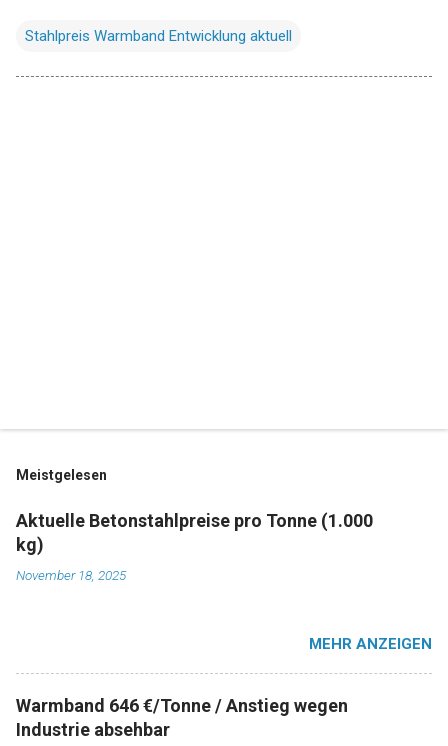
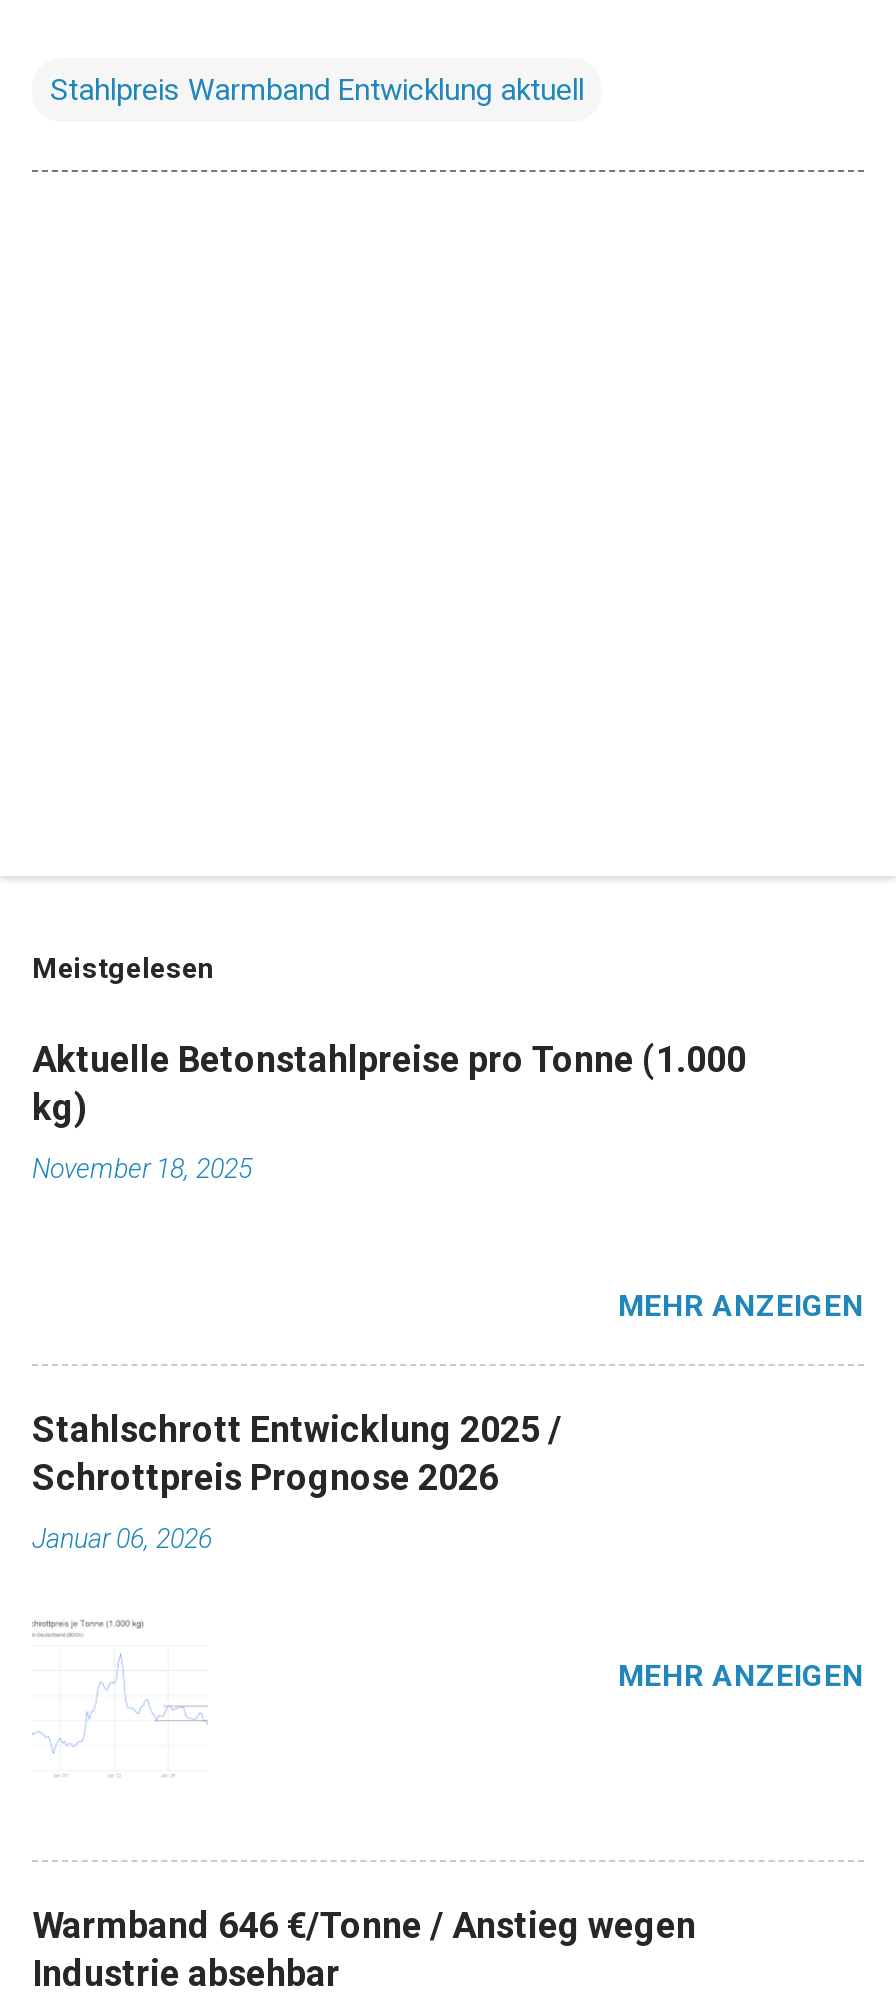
+ Stahlschrott Entwicklung 2025 /
+ Schrottpreis Prognose 2026
+ Januar 06, 2026

+ MEHR ANZEIGEN
